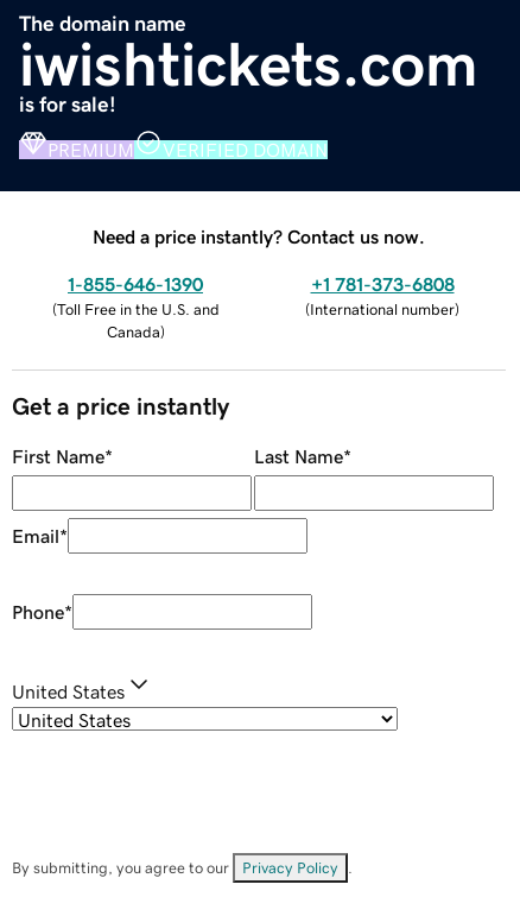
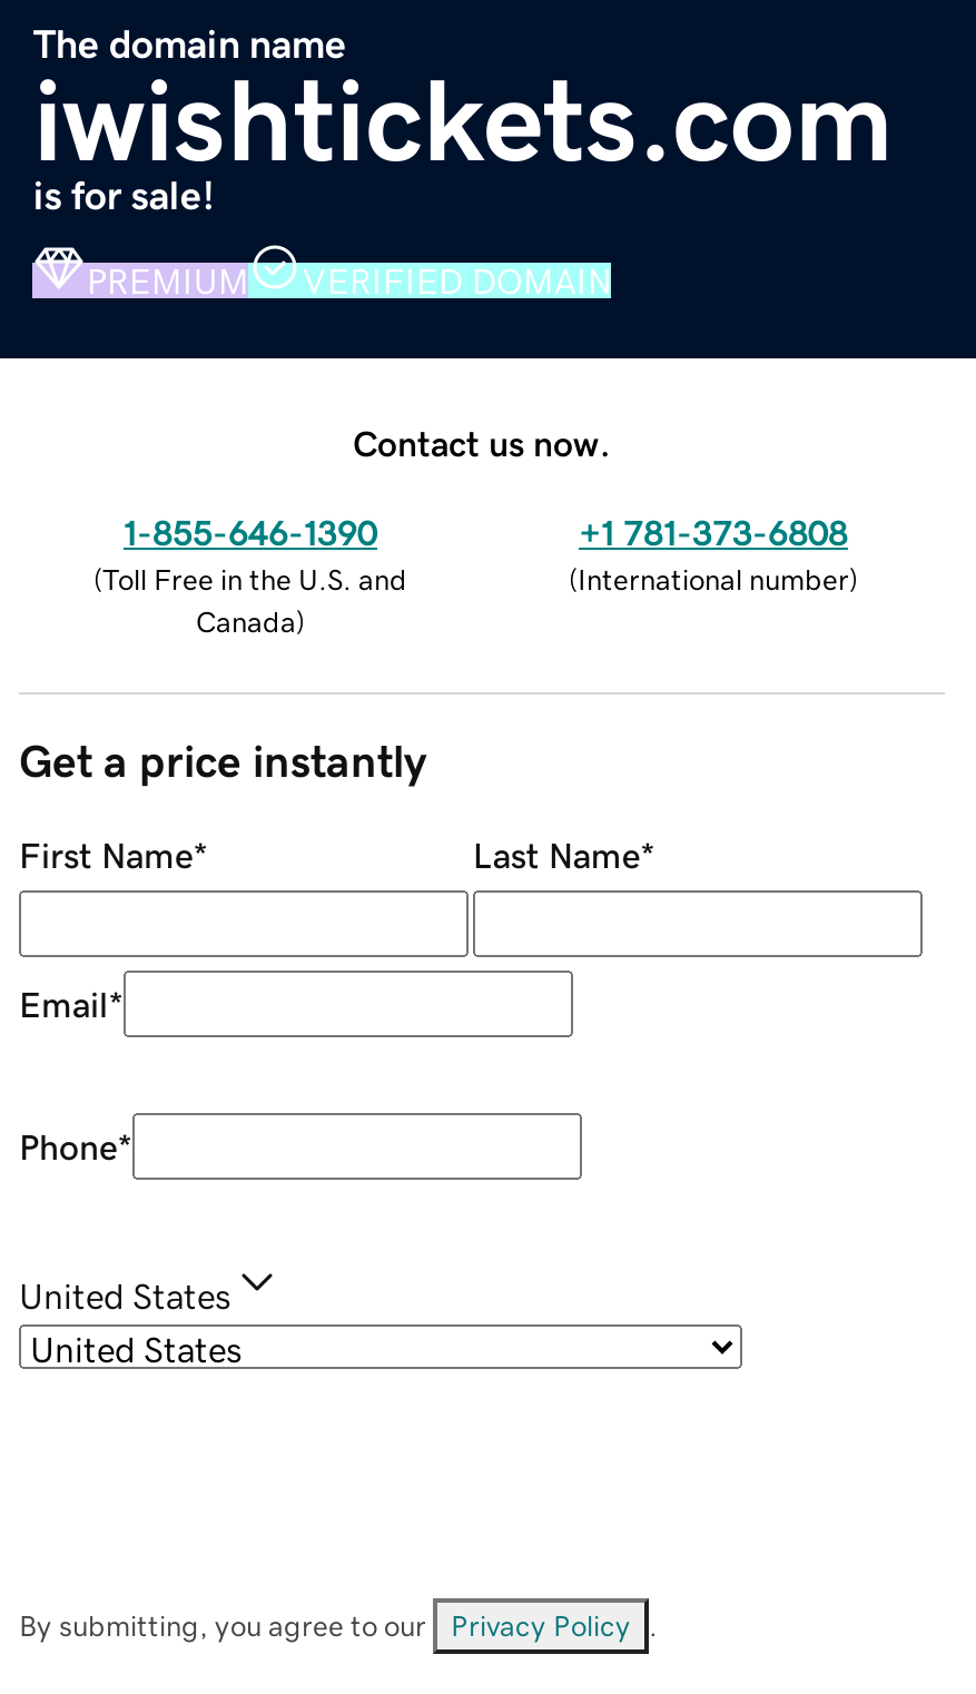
- Need a price instantly? Contact us now.
+ Contact us now.
